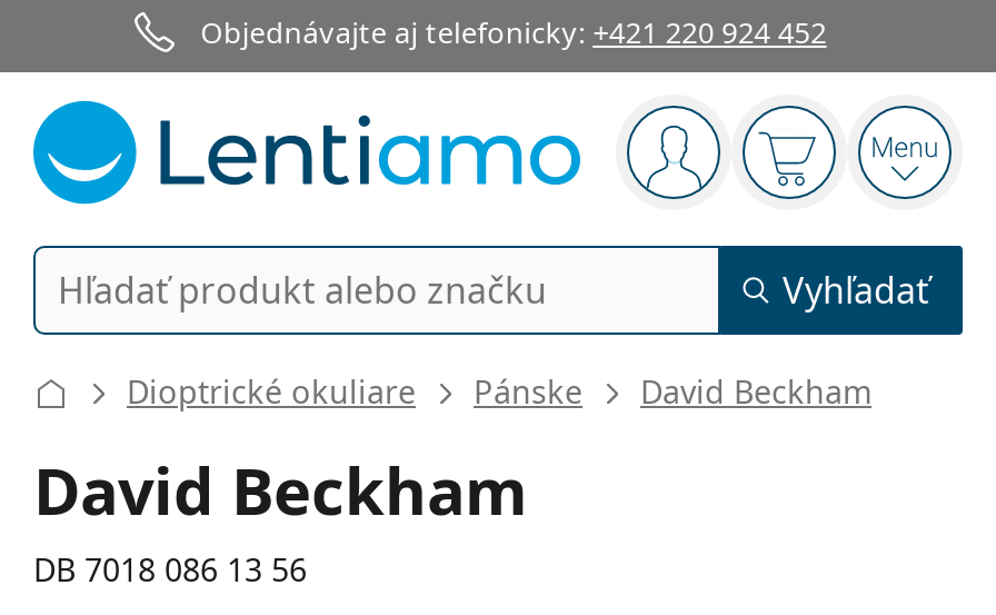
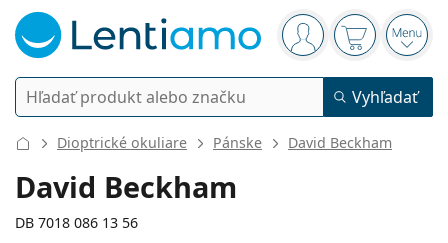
- Objednávajte aj telefonicky: +421 220 924 452
